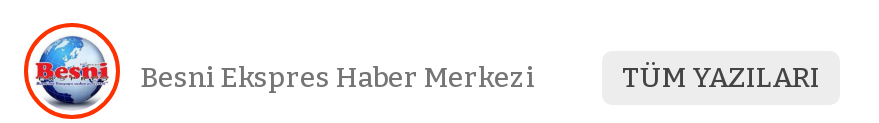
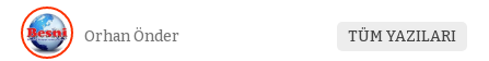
- Besni Ekspres Haber Merkezi
+ Orhan Önder
